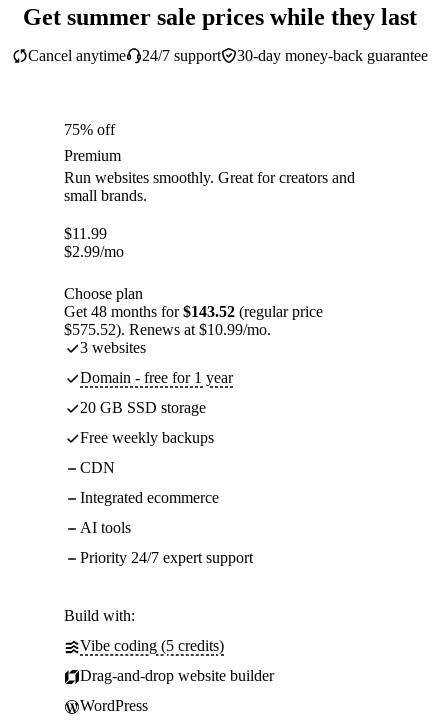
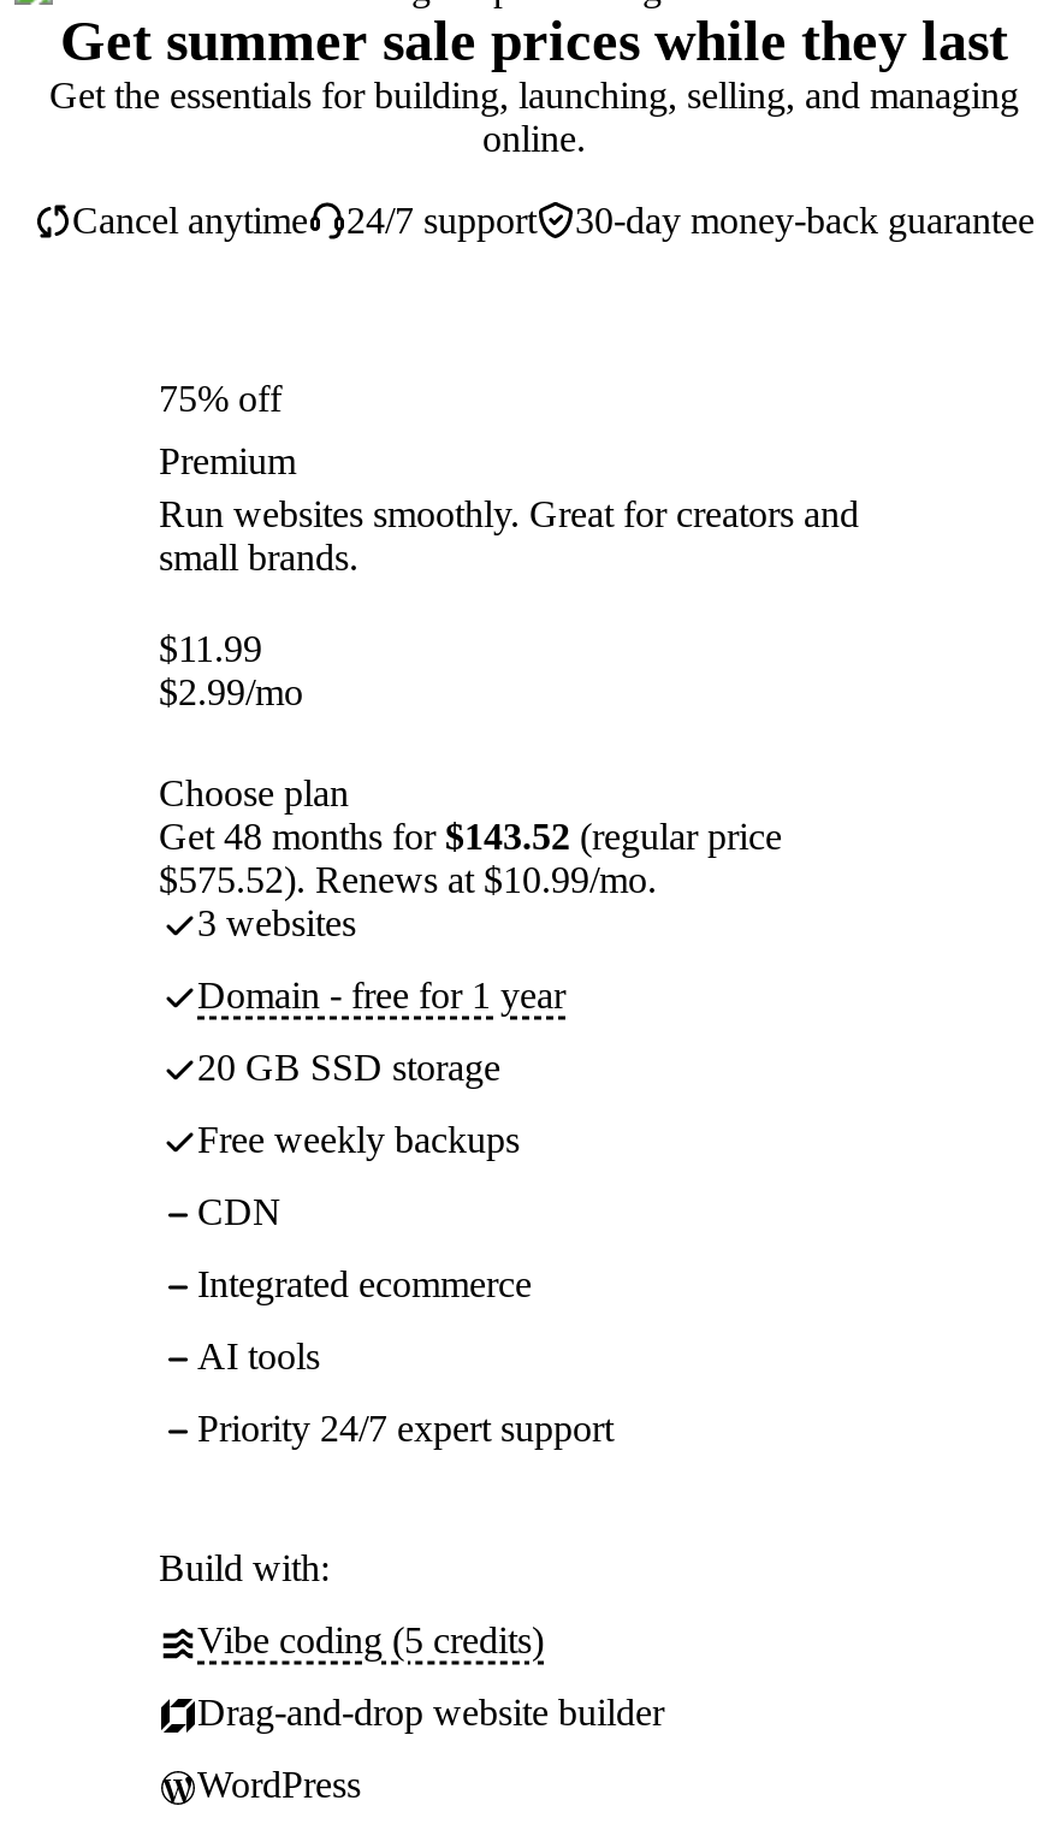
+ Get the essentials for building, launching, selling, and managing
+ online.
